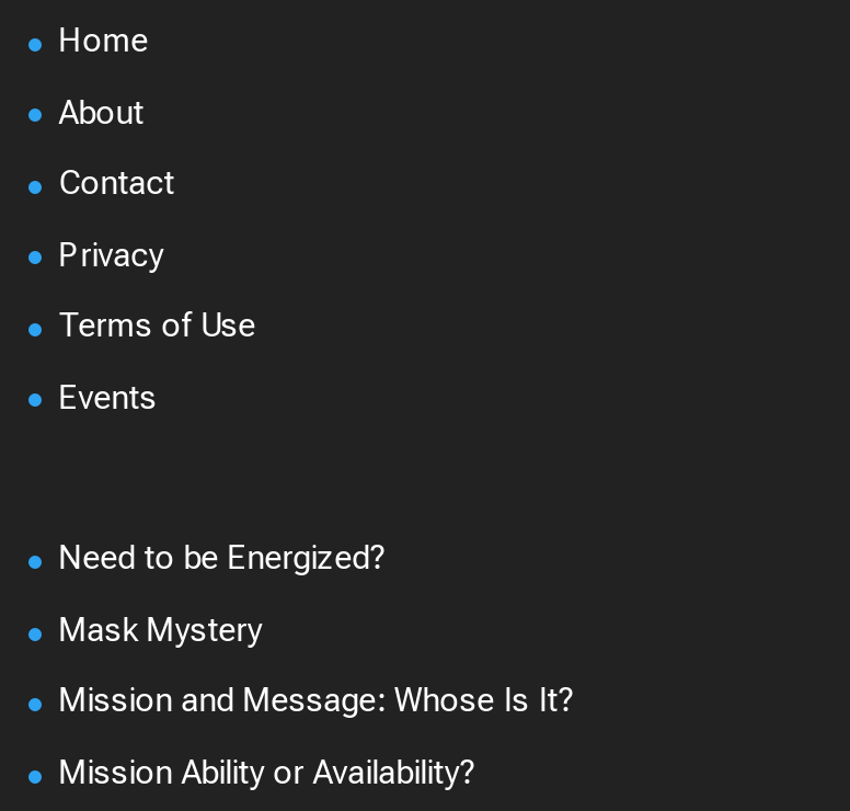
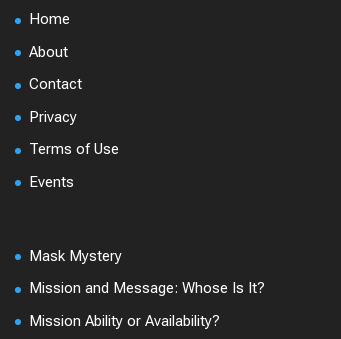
- Need to be Energized?
